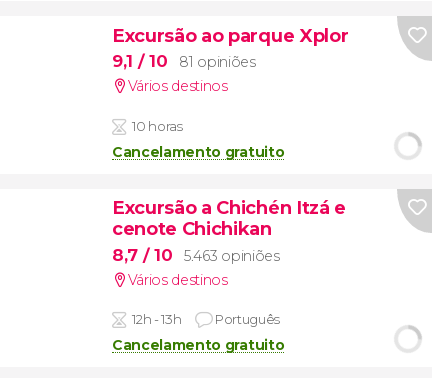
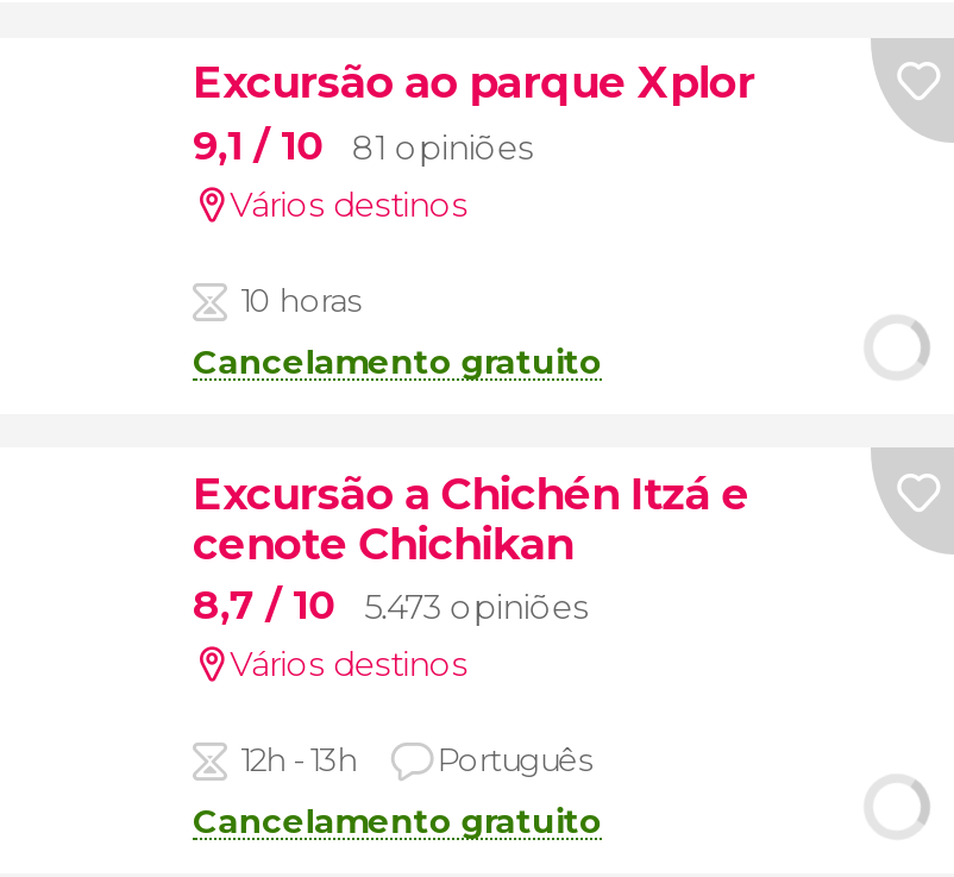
- 8,7 / 10 5.463 opiniões
+ 8,7 / 10 5.473 opiniões
